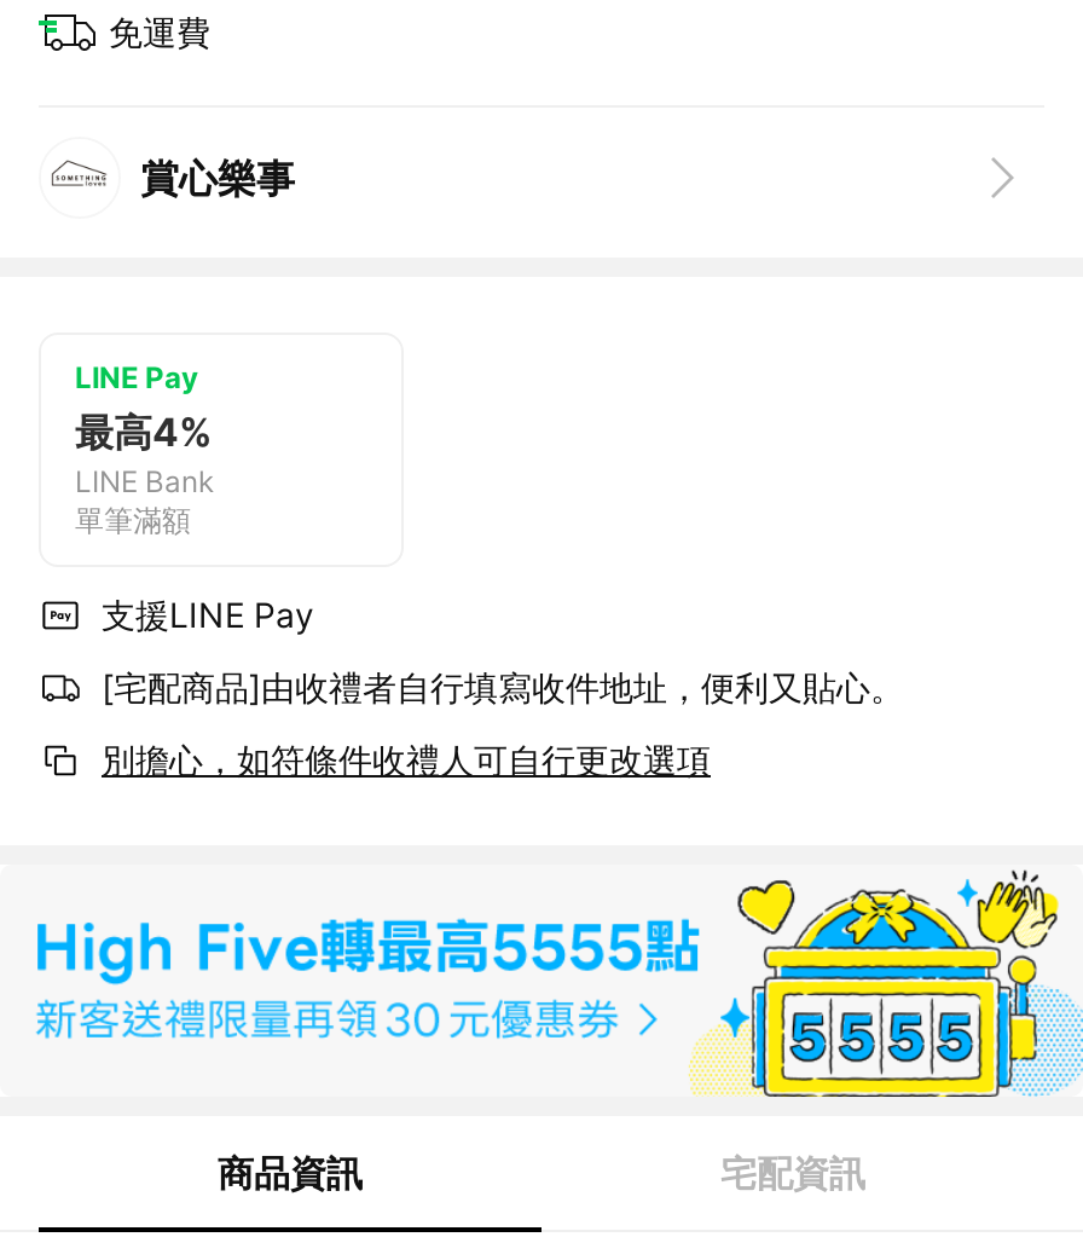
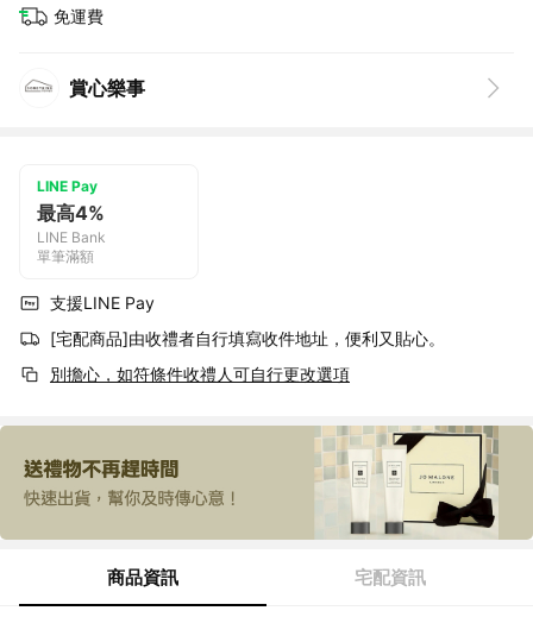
- [image]
+ [image]
